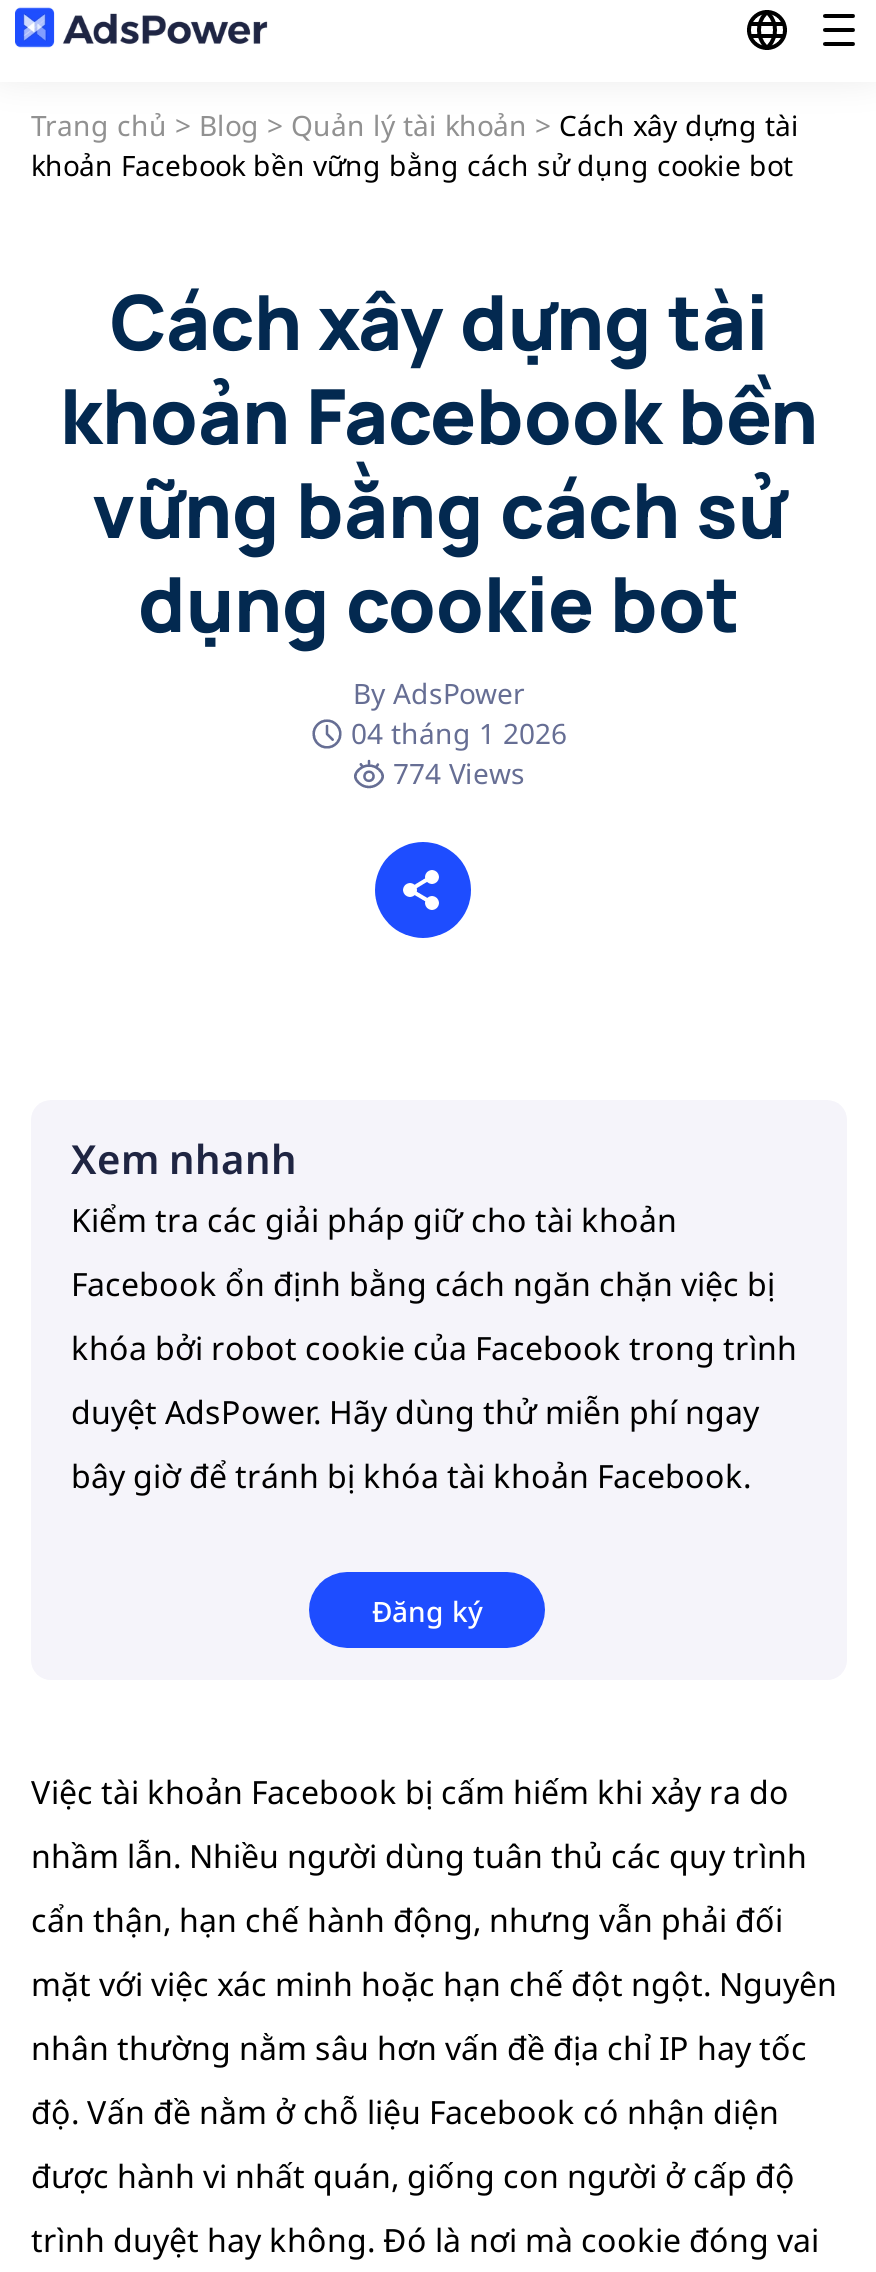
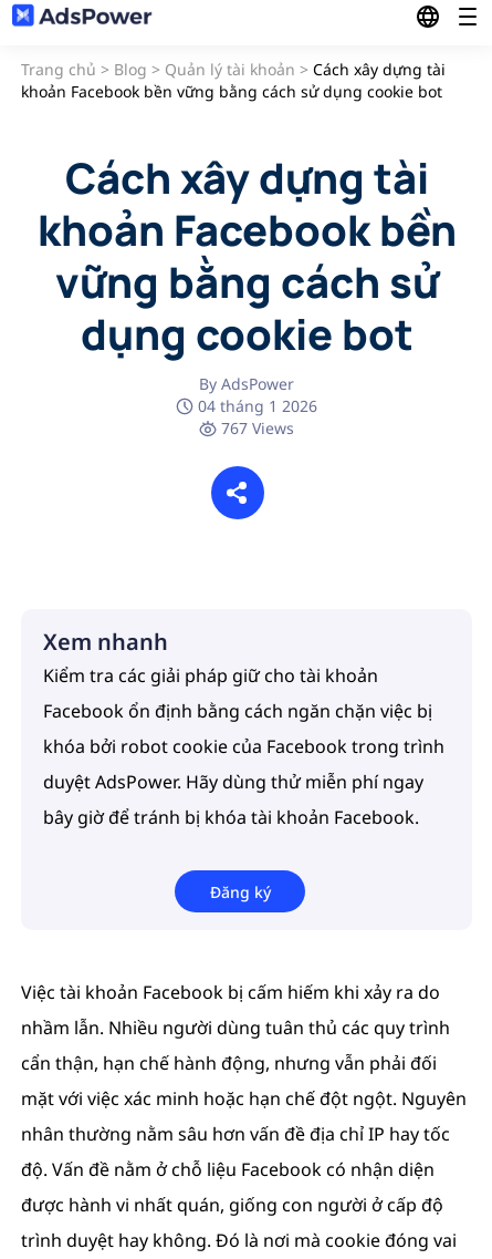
- 774 Views
+ 767 Views
